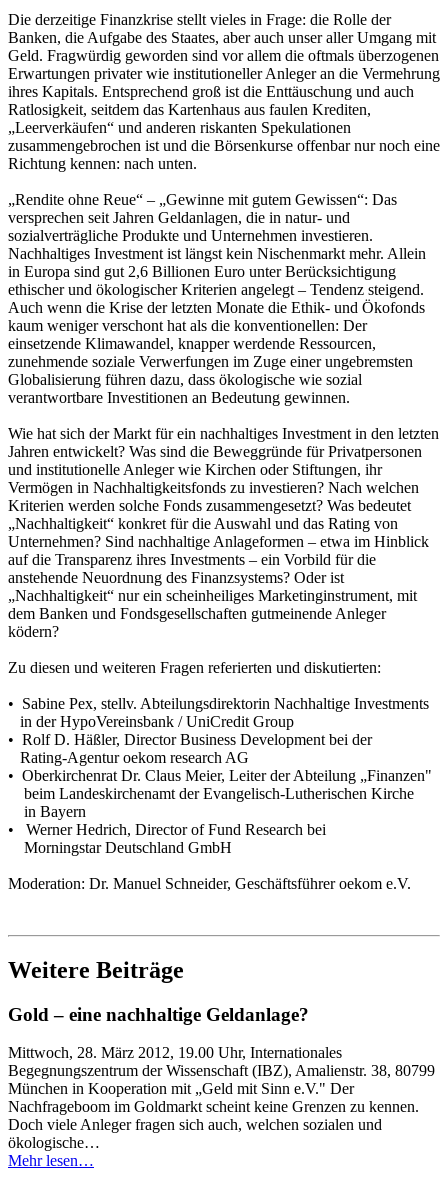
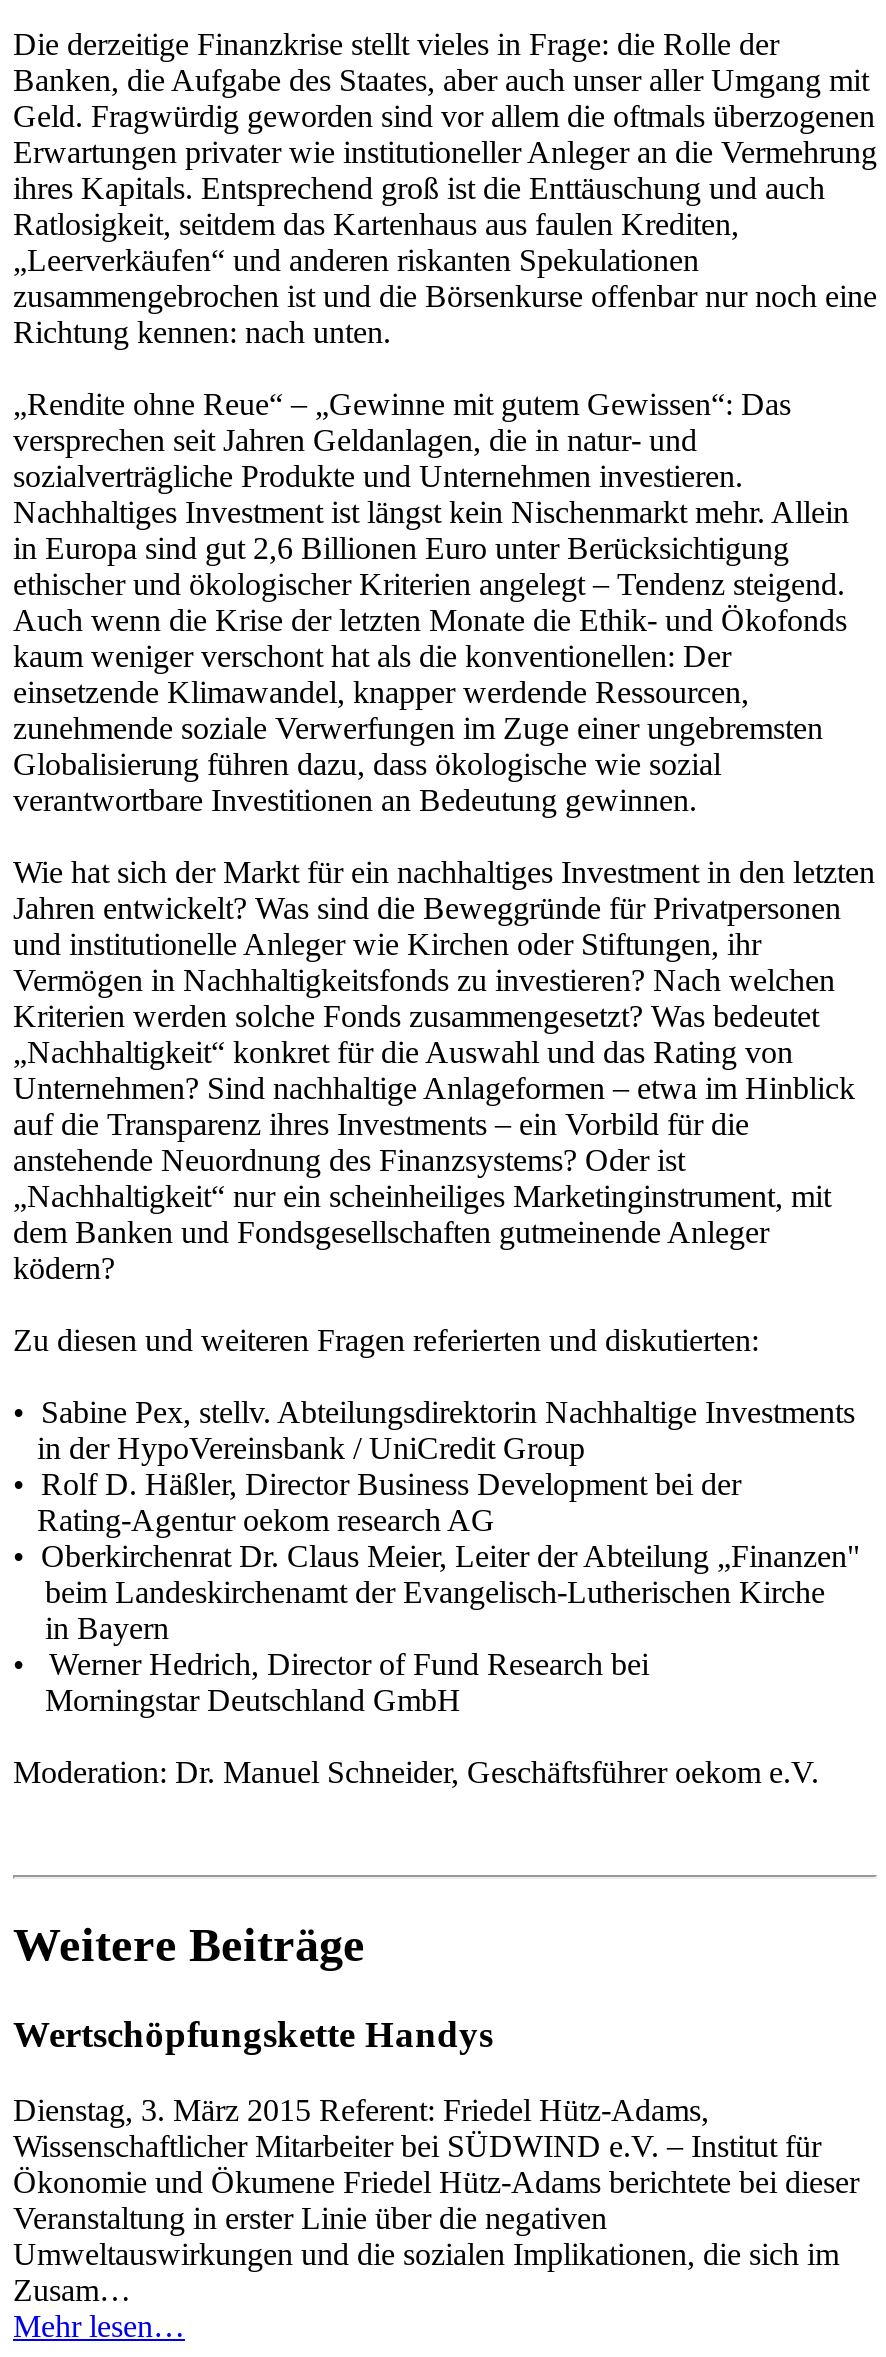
- Gold – eine nachhaltige Geldanlage?
+ Wertschöpfungskette Handys

- Mittwoch, 28. März 2012, 19.00 Uhr, Internationales
- Begegnungszentrum der Wissenschaft (IBZ), Amalienstr. 38, 80799
- München in Kooperation mit „Geld mit Sinn e.V." Der
- Nachfrageboom im Goldmarkt scheint keine Grenzen zu kennen.
- Doch viele Anleger fragen sich auch, welchen sozialen und
- ökologische…
+ Dienstag, 3. März 2015 Referent: Friedel Hütz-Adams,
+ Wissenschaftlicher Mitarbeiter bei SÜDWIND e.V. – Institut für
+ Ökonomie und Ökumene Friedel Hütz-Adams berichtete bei dieser
+ Veranstaltung in erster Linie über die negativen
+ Umweltauswirkungen und die sozialen Implikationen, die sich im
+ Zusam…
